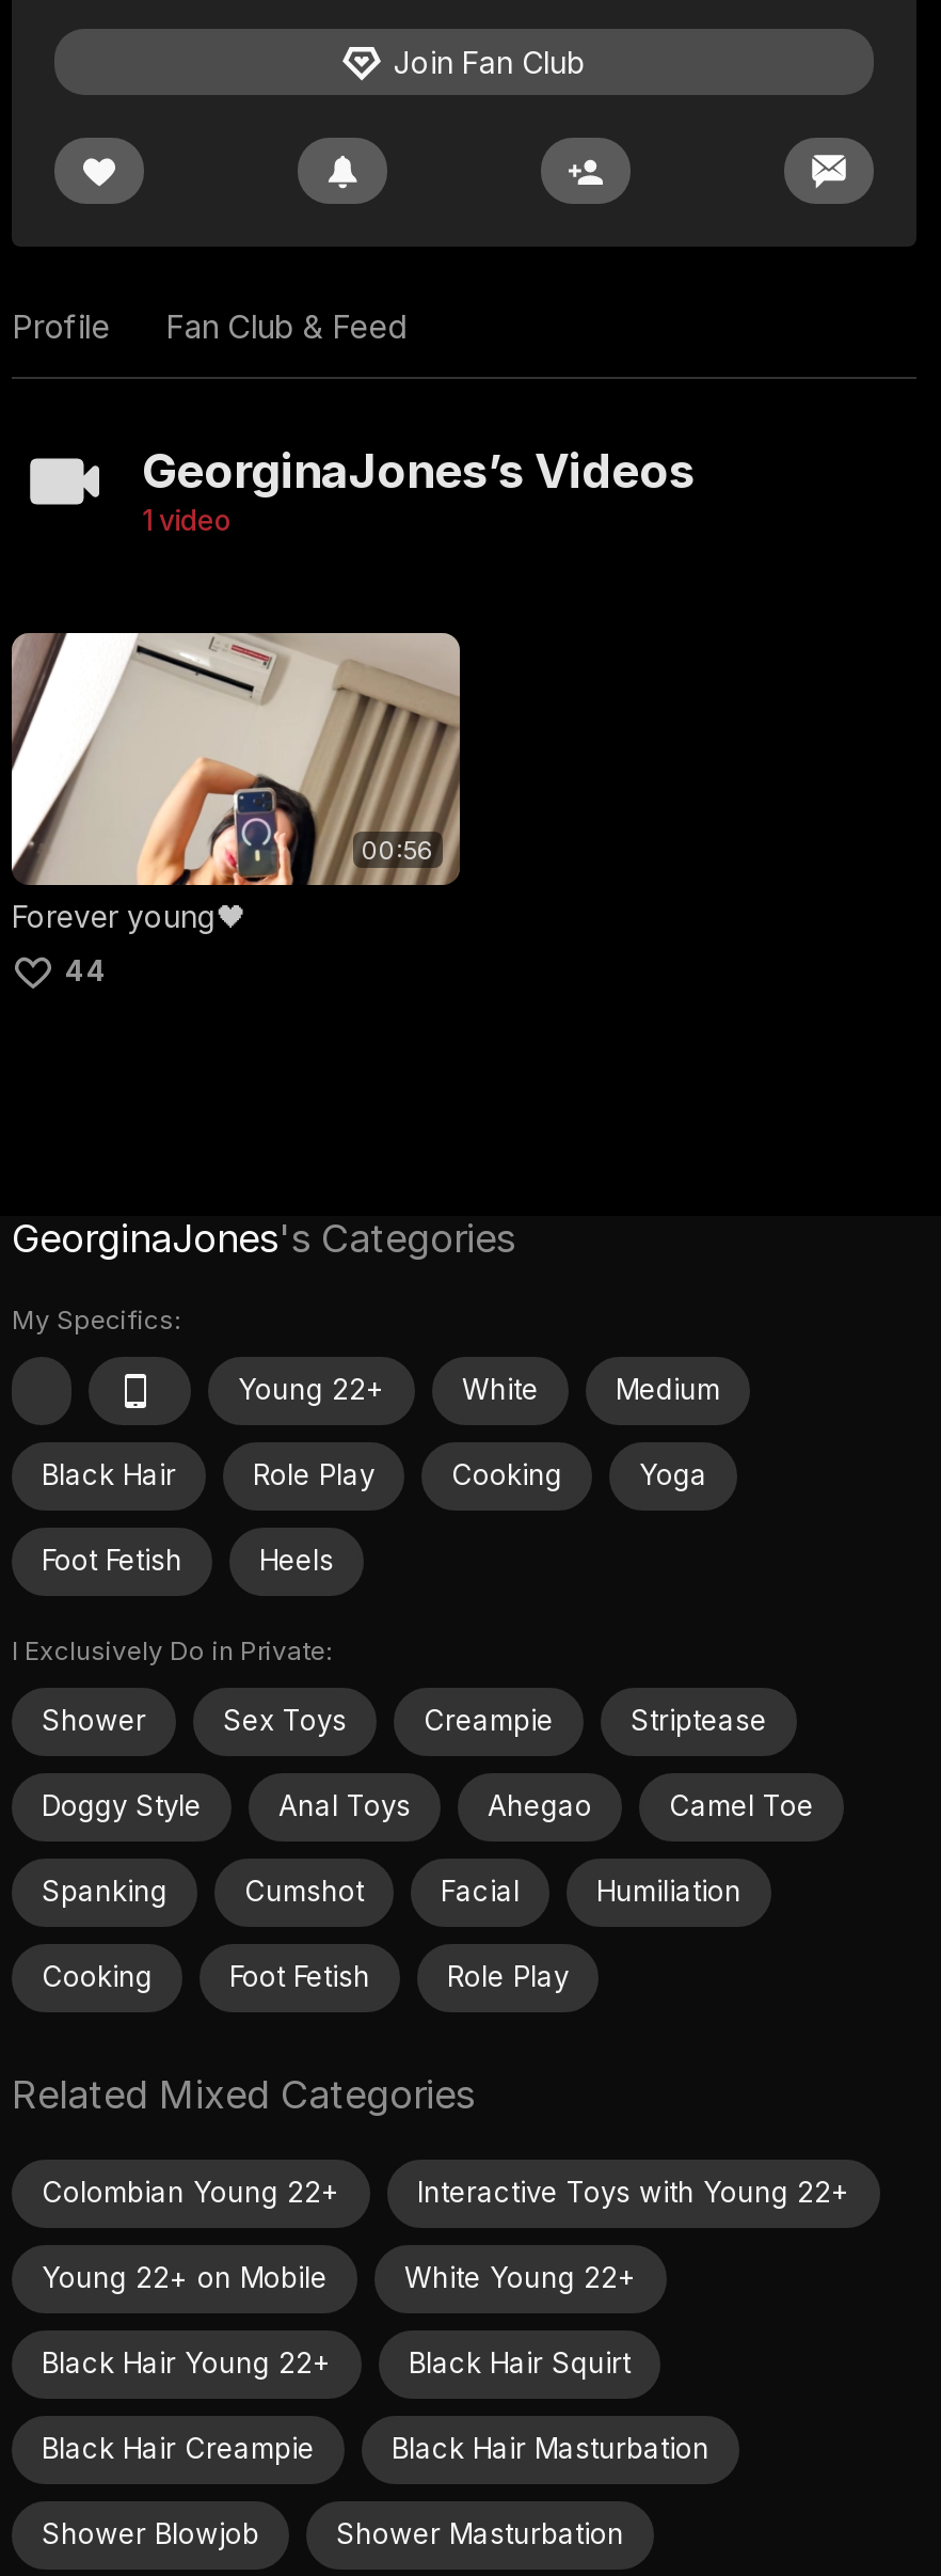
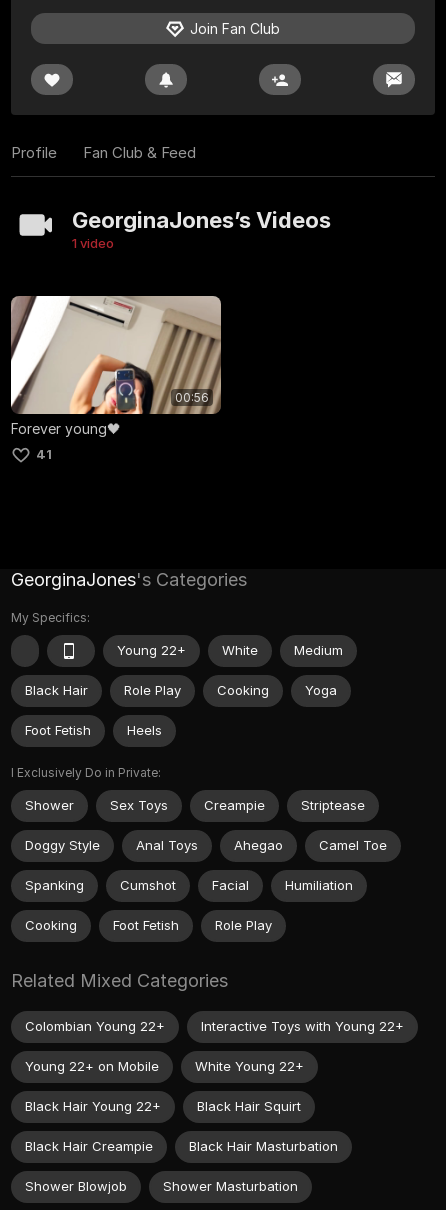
- 44
+ 41
